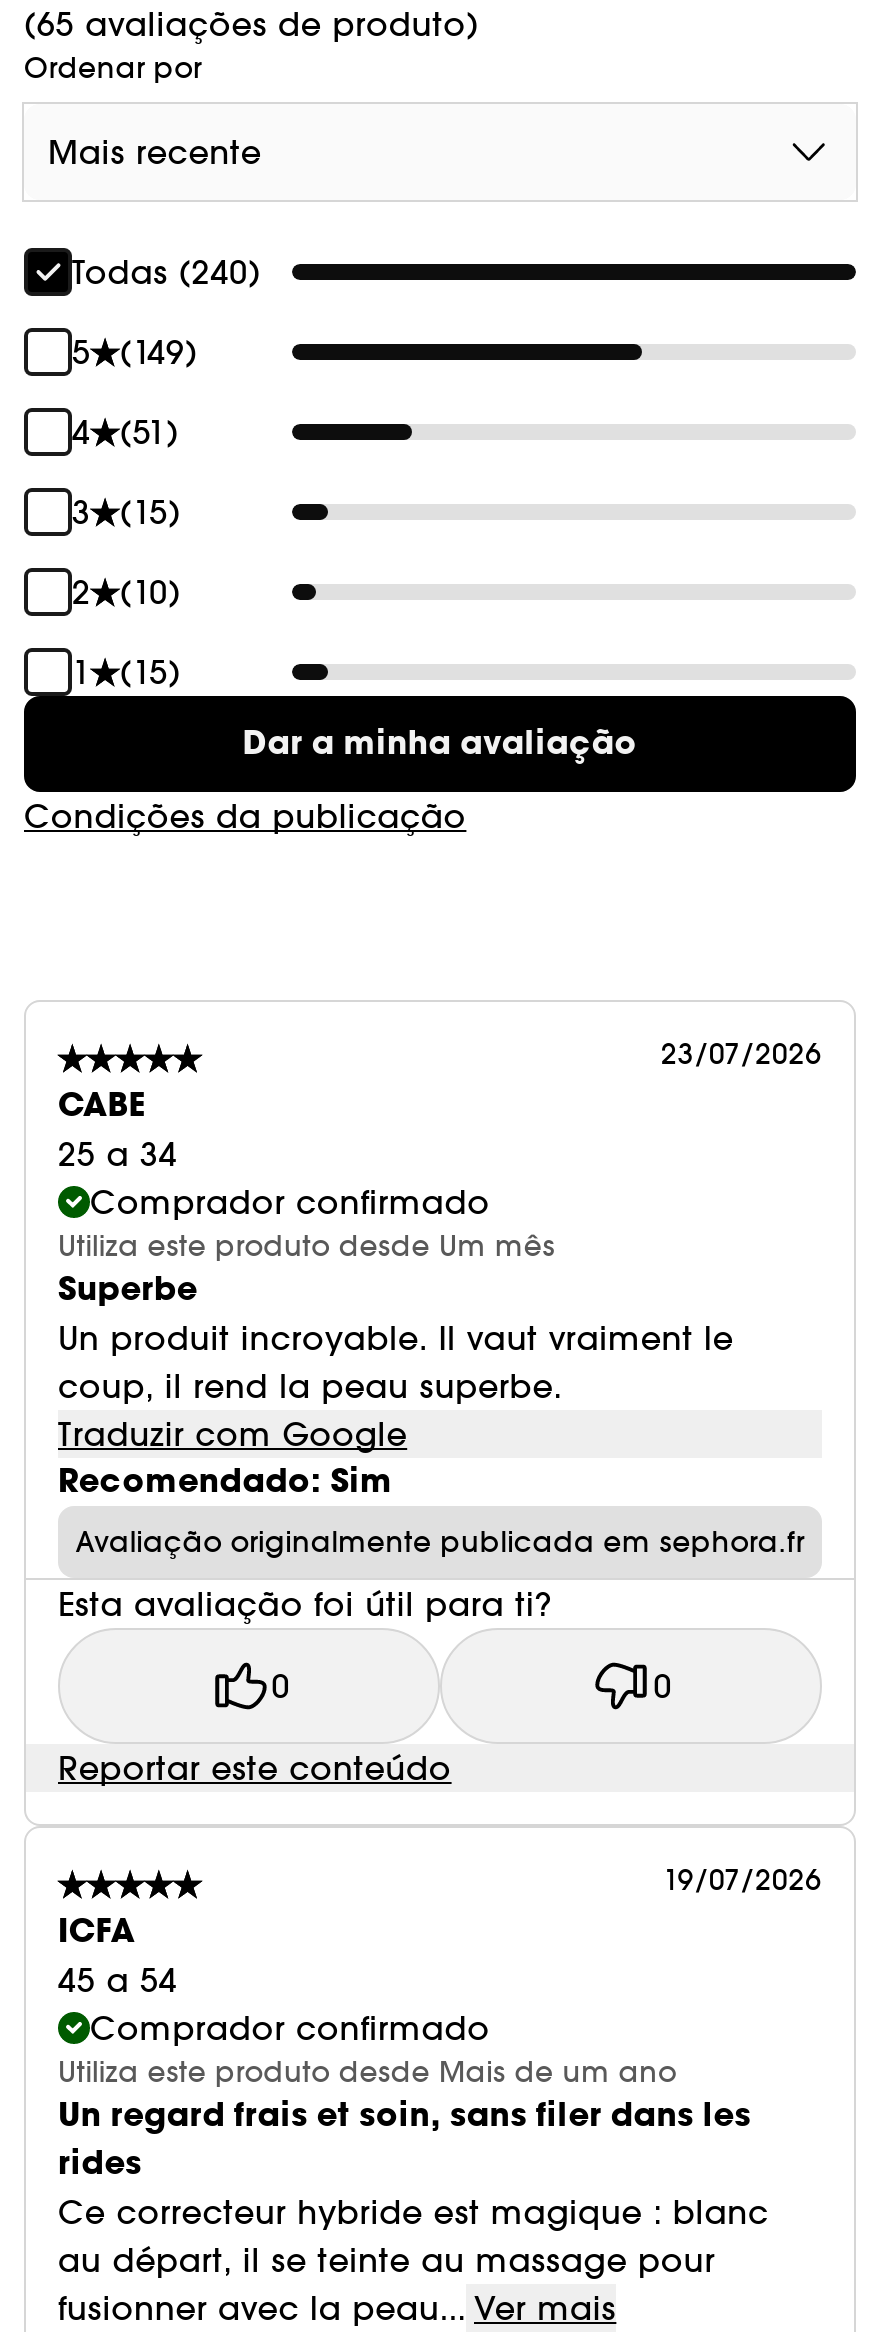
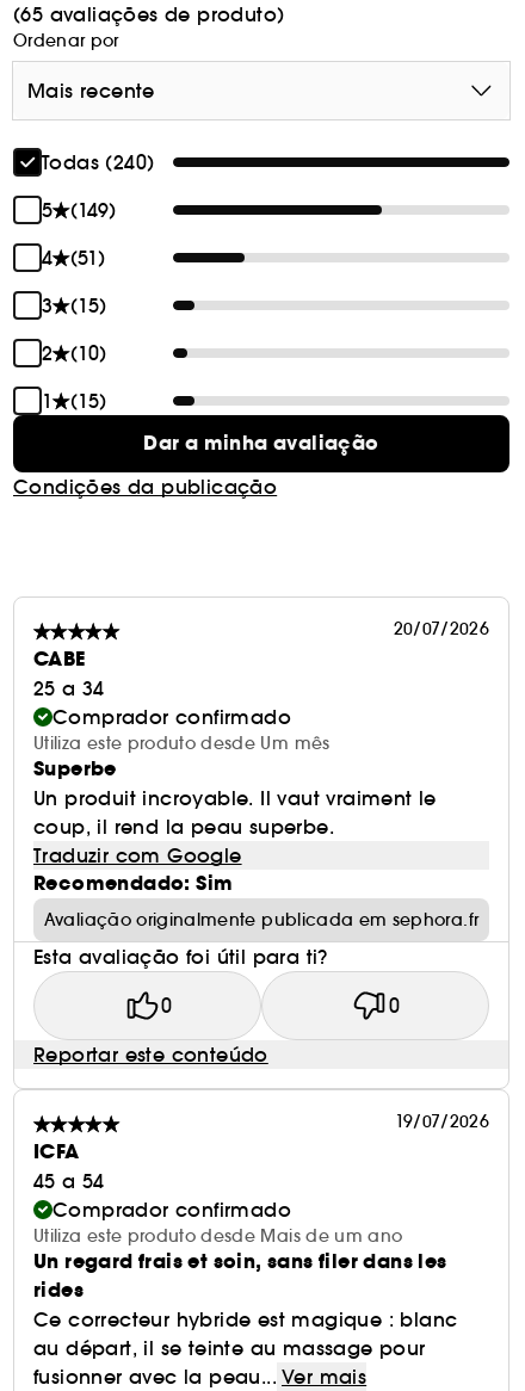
- 23/07/2026
+ 20/07/2026
